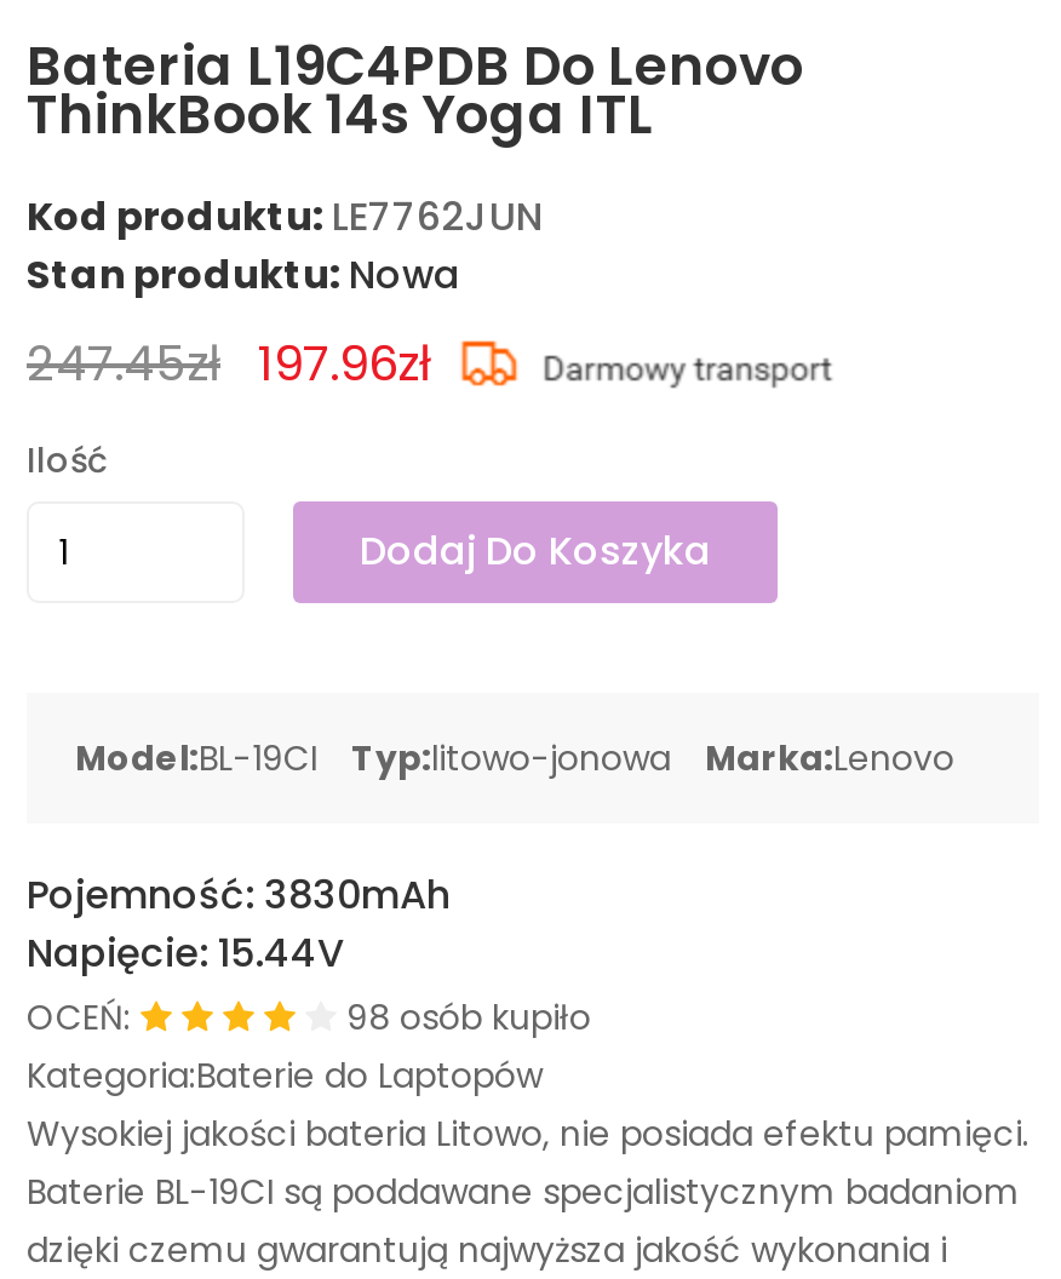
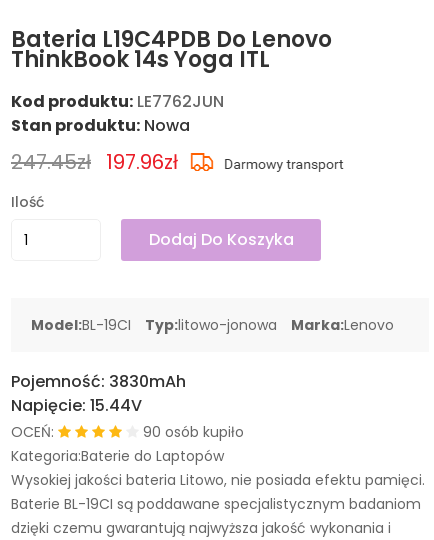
- 98 osób kupiło
+ 90 osób kupiło
